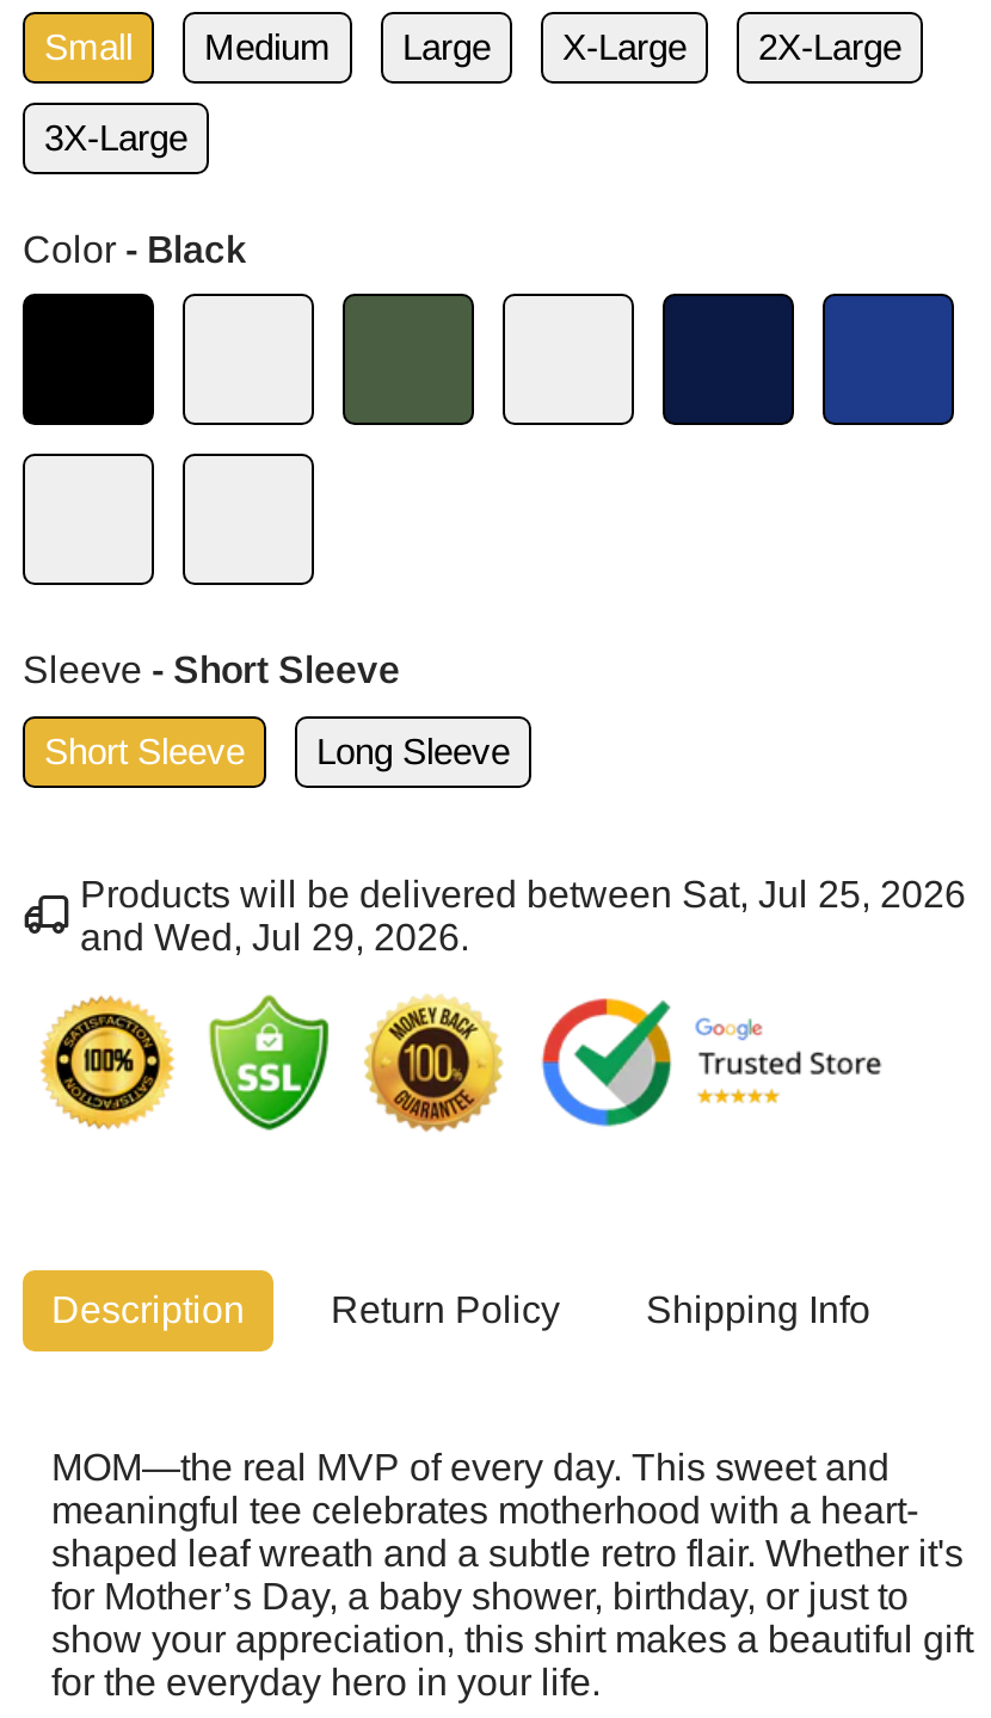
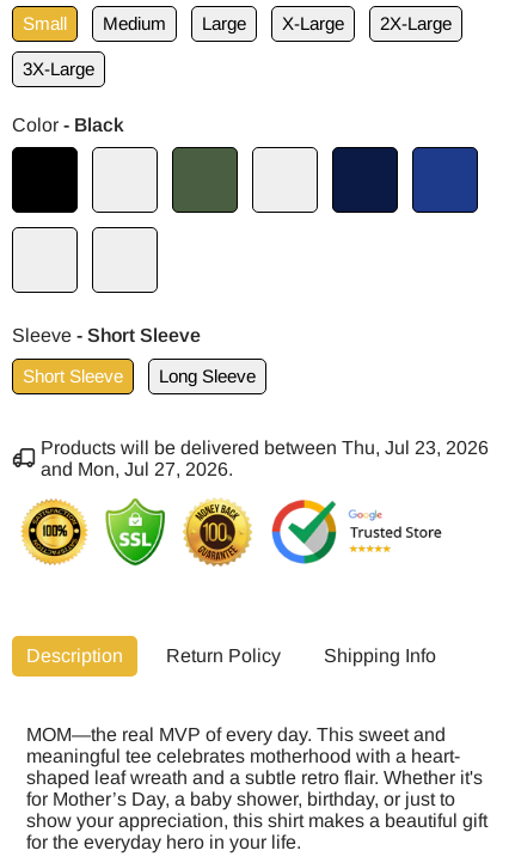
- Products will be delivered between Sat, Jul 25, 2026
+ Products will be delivered between Thu, Jul 23, 2026

- and Wed, Jul 29, 2026.
+ and Mon, Jul 27, 2026.
